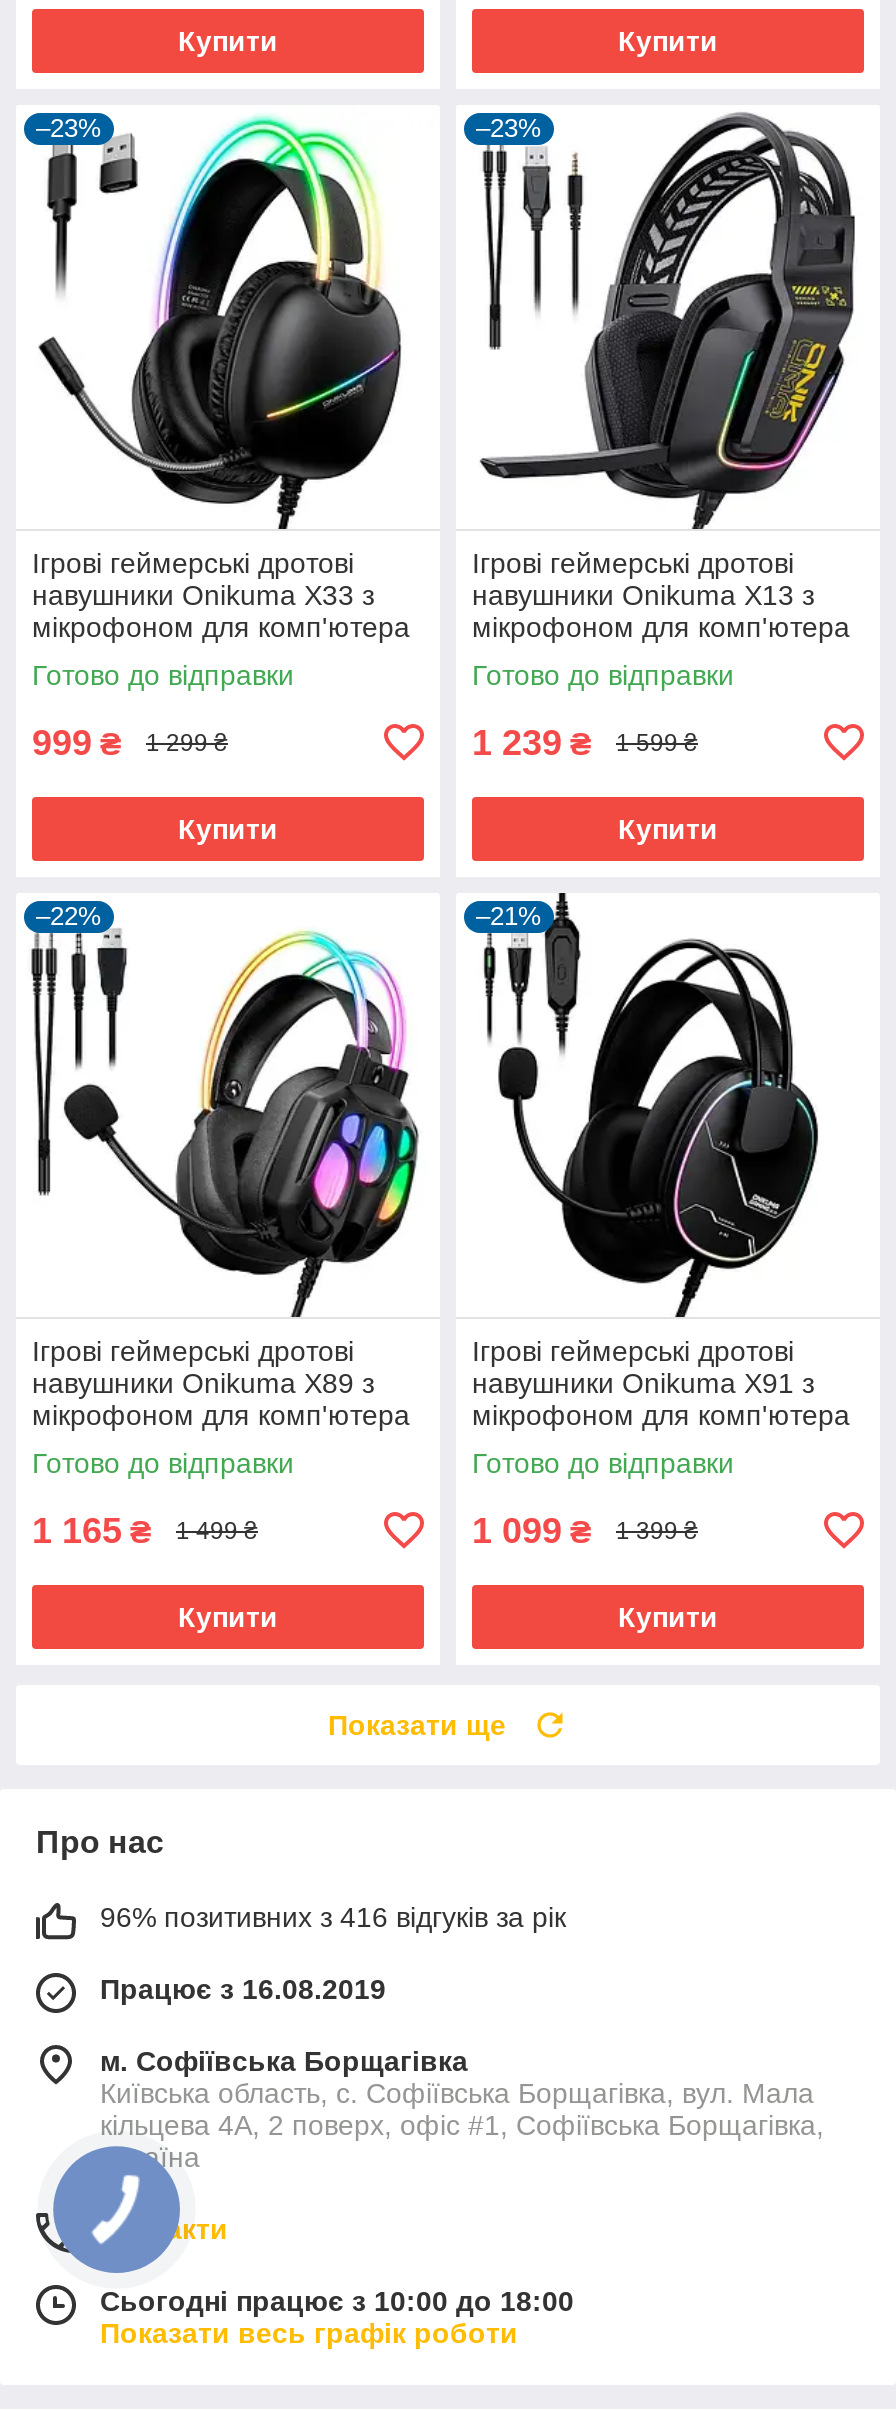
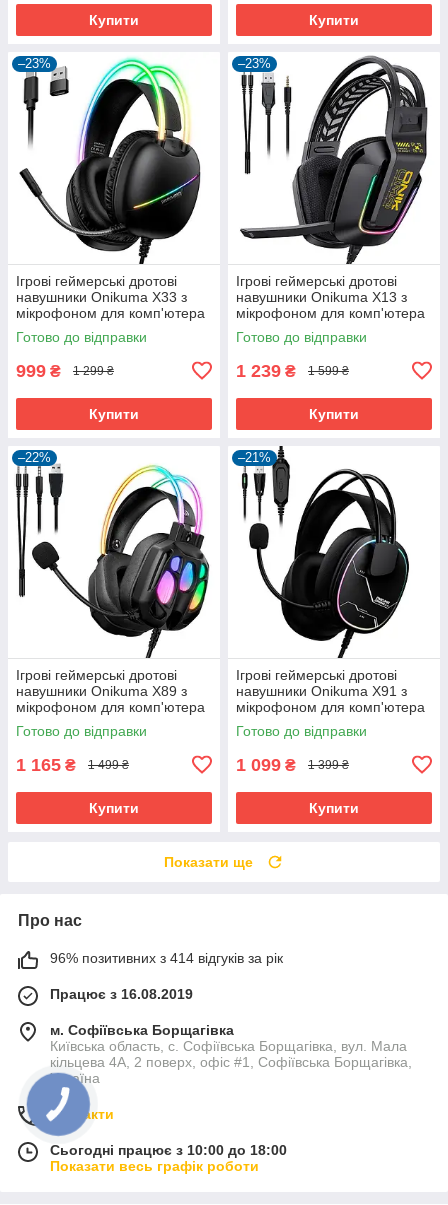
- 96% позитивних з 416 відгуків за рік
+ 96% позитивних з 414 відгуків за рік
